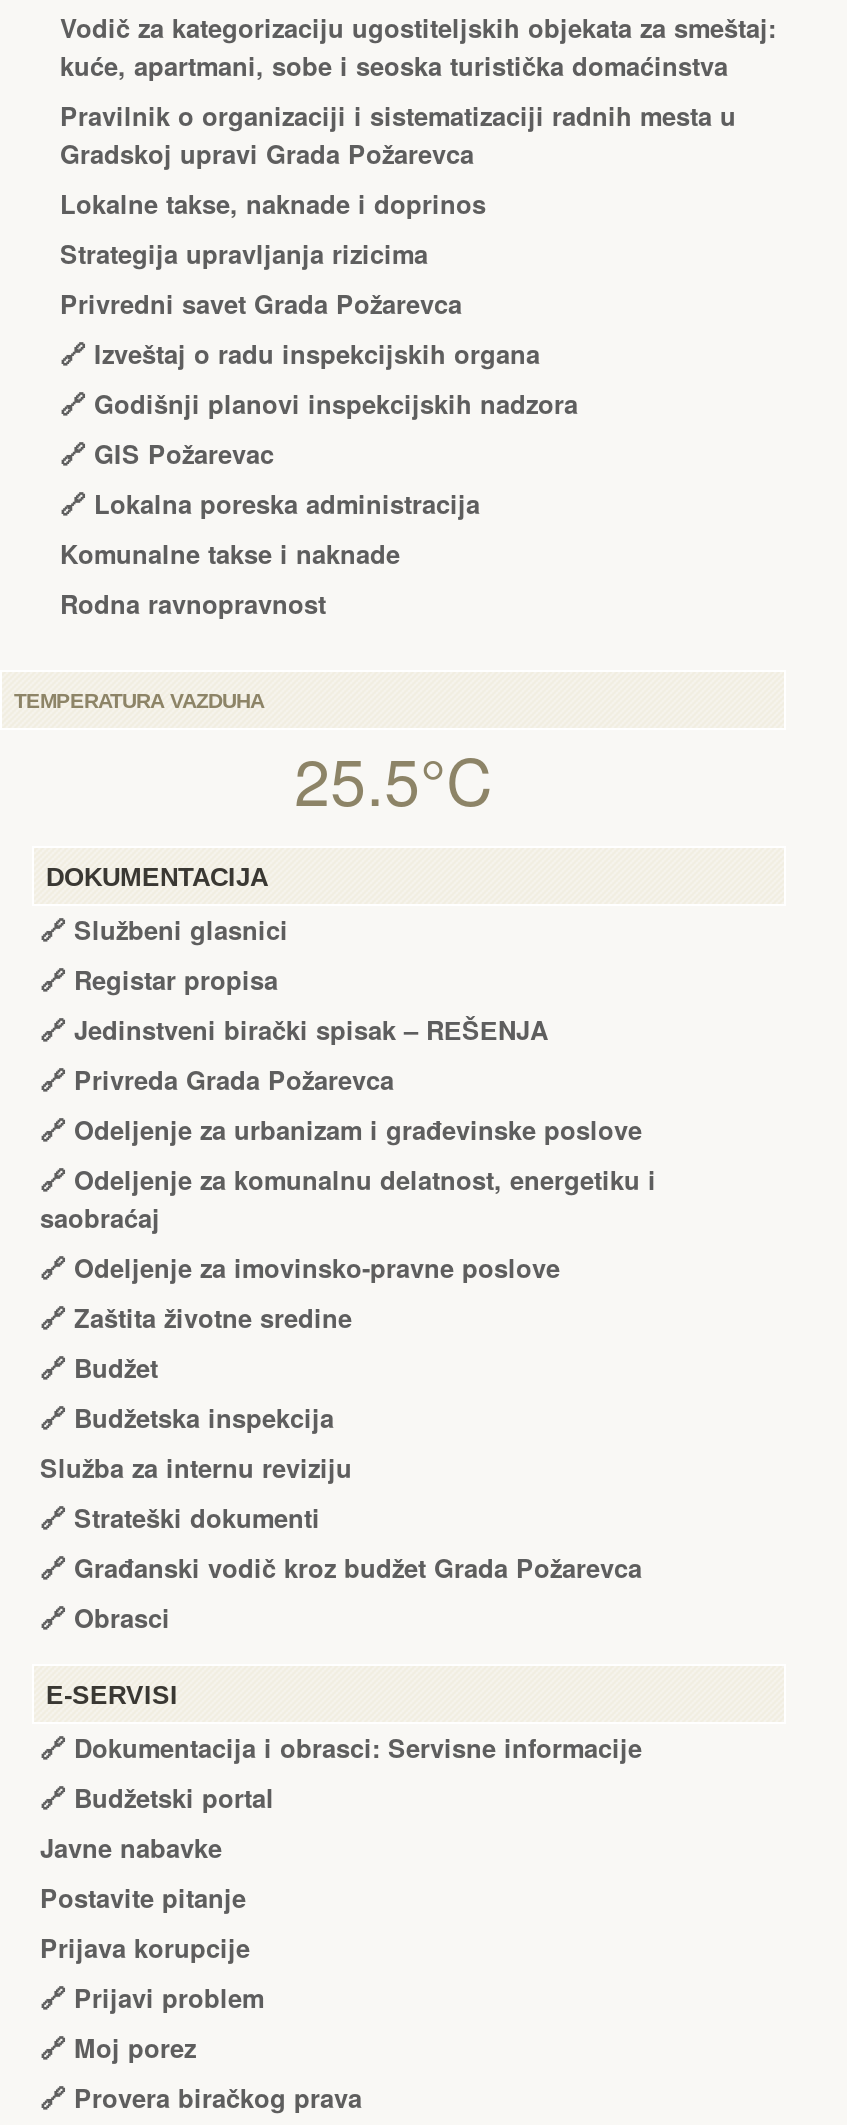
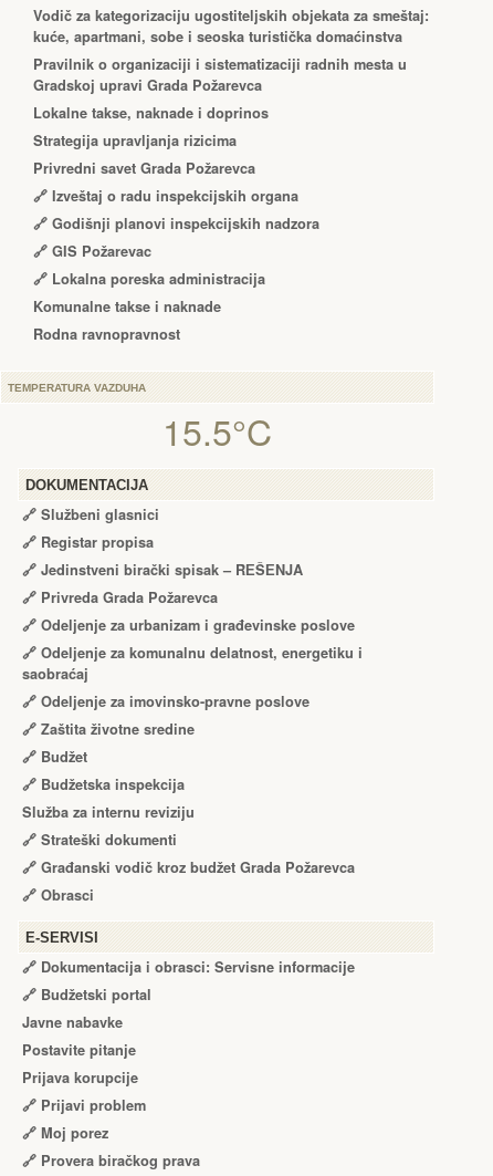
- 25.5°C
+ 15.5°C
